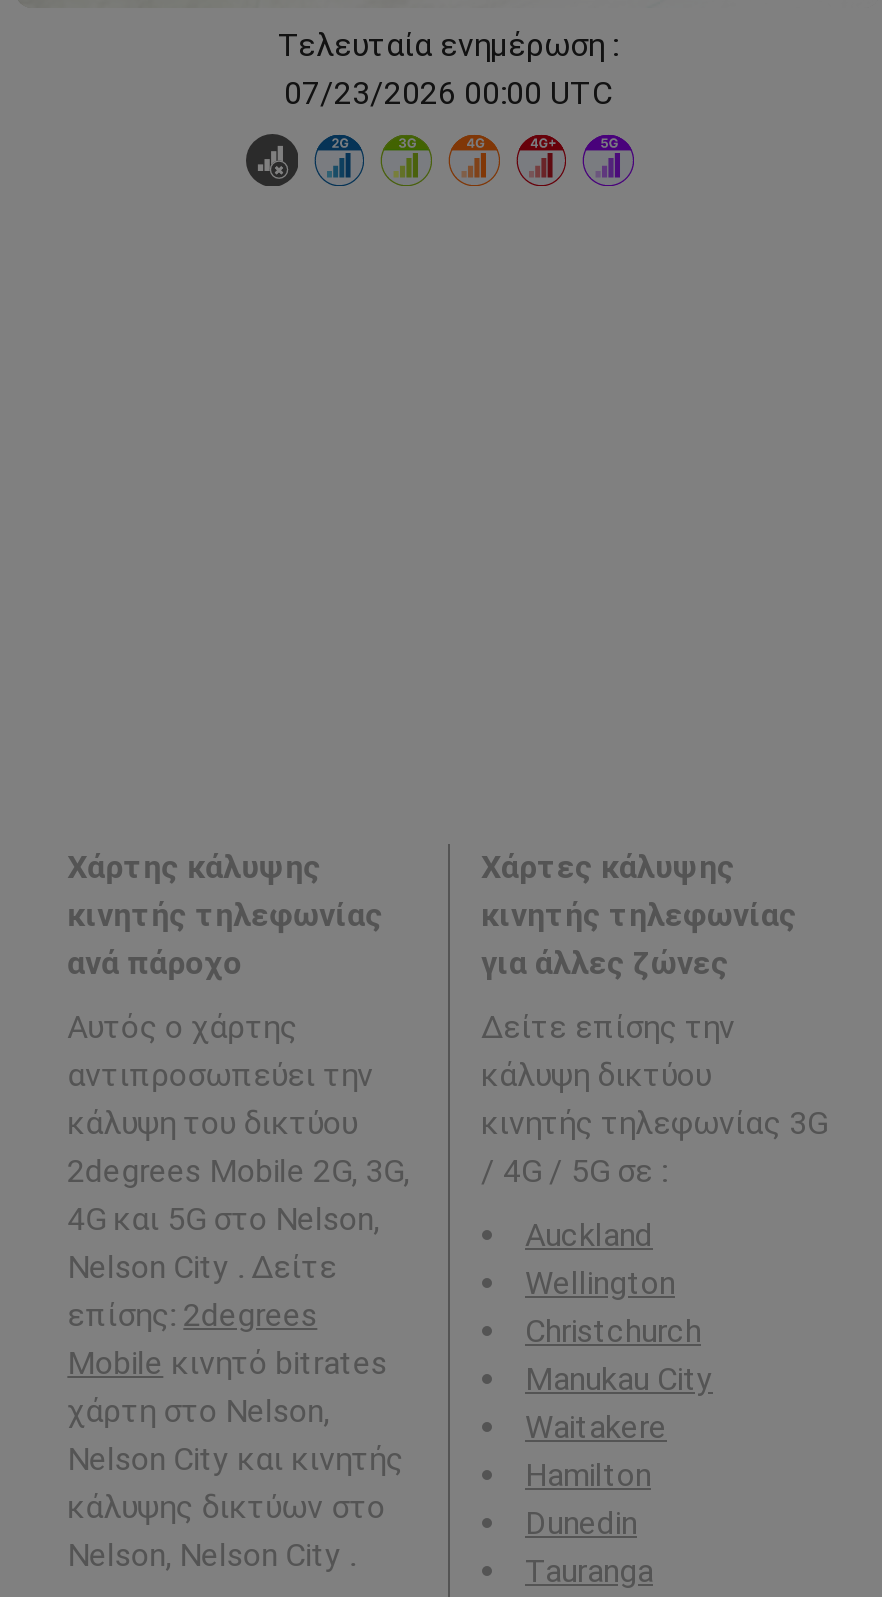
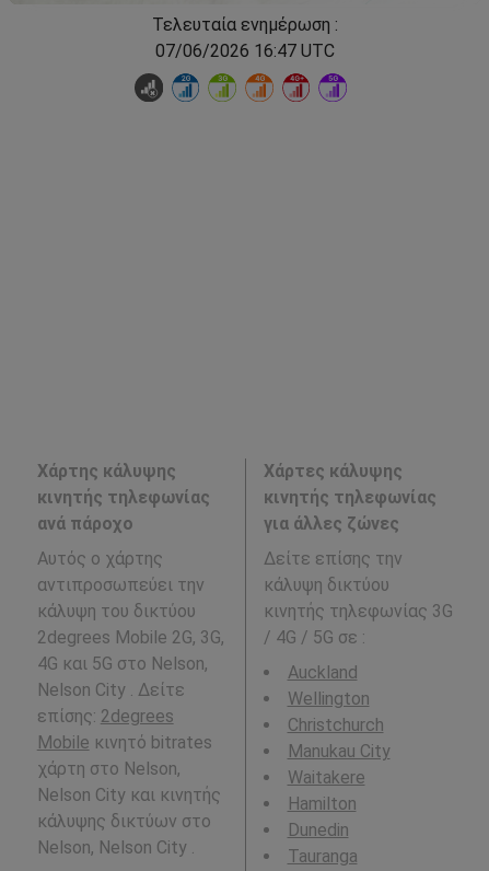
- 07/23/2026 00:00 UTC
+ 07/06/2026 16:47 UTC
